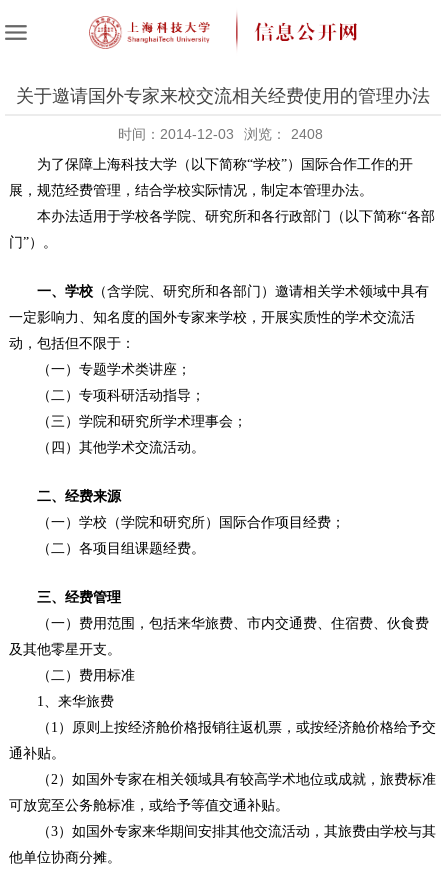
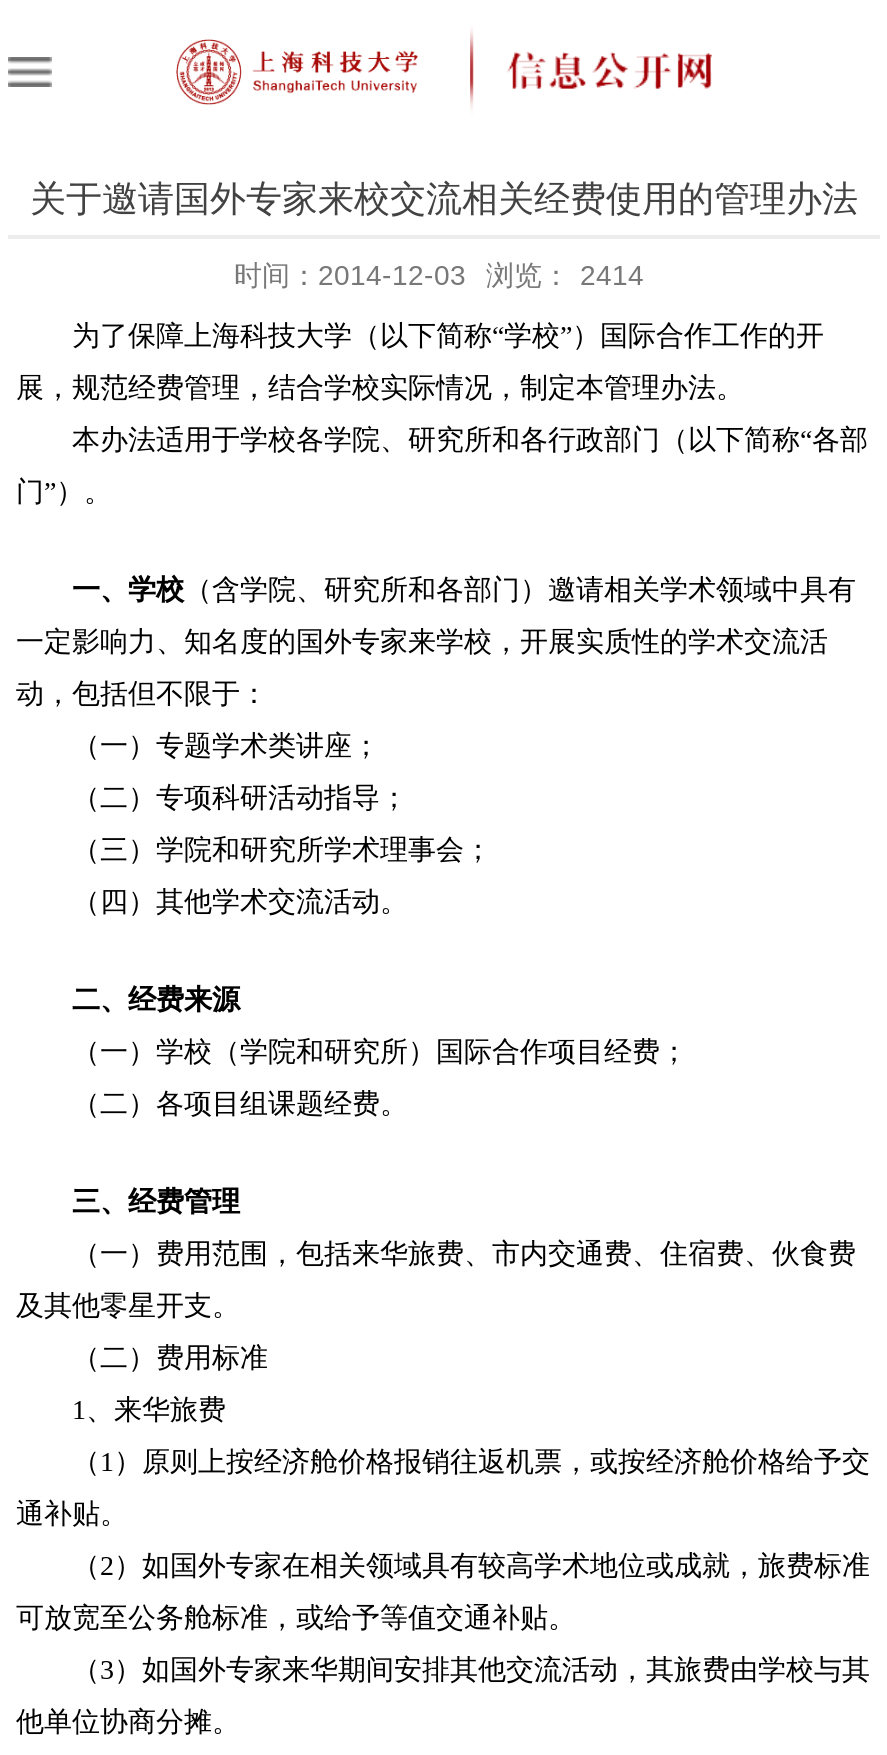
- 时间：2014-12-03 浏览： 2408
+ 时间：2014-12-03 浏览： 2414
